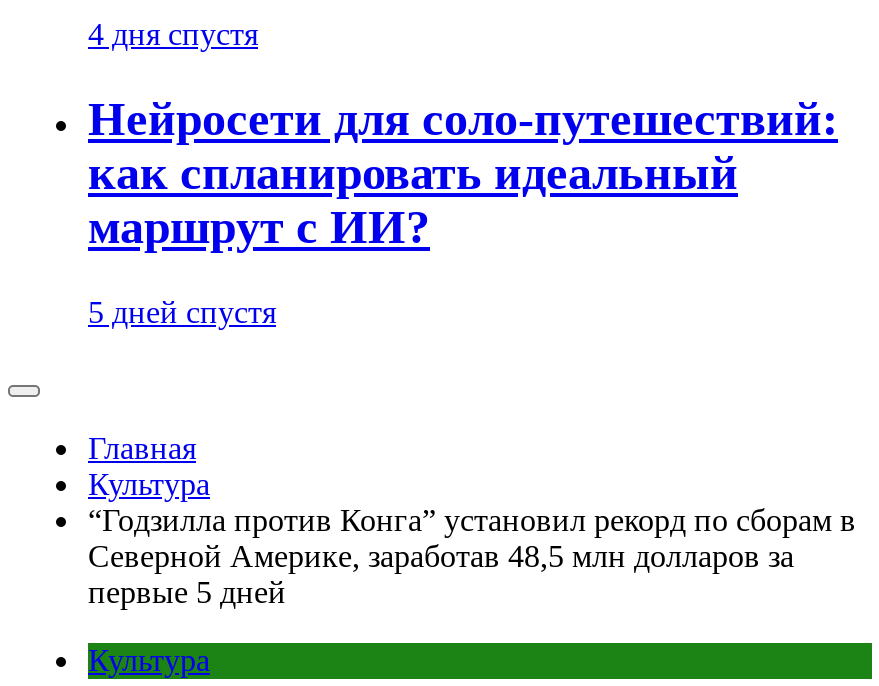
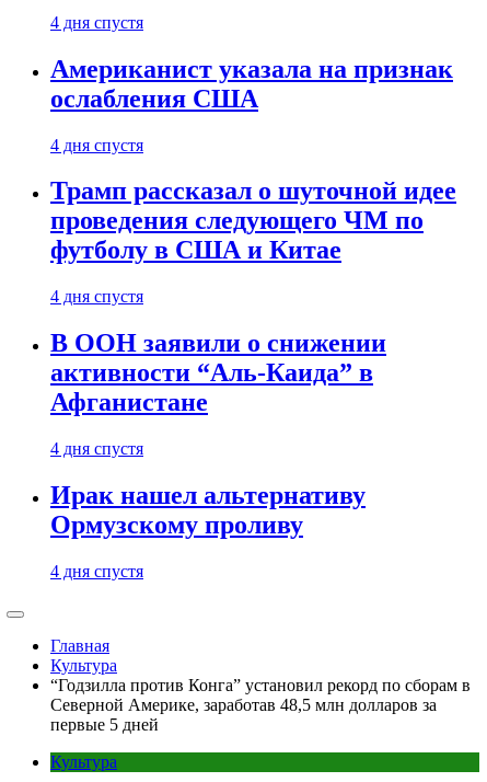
- Нейросети для соло-путешествий:
- как спланировать идеальный
- маршрут с ИИ?
- 5 дней спустя
+ Американист указала на признак
+ ослабления США
+ 4 дня спустя
+ Трамп рассказал о шуточной идее
+ проведения следующего ЧМ по
+ футболу в США и Китае
+ 4 дня спустя
+ В ООН заявили о снижении
+ активности “Аль-Каида” в
+ Афганистане
+ 4 дня спустя
+ Ирак нашел альтернативу
+ Ормузскому проливу
+ 4 дня спустя
